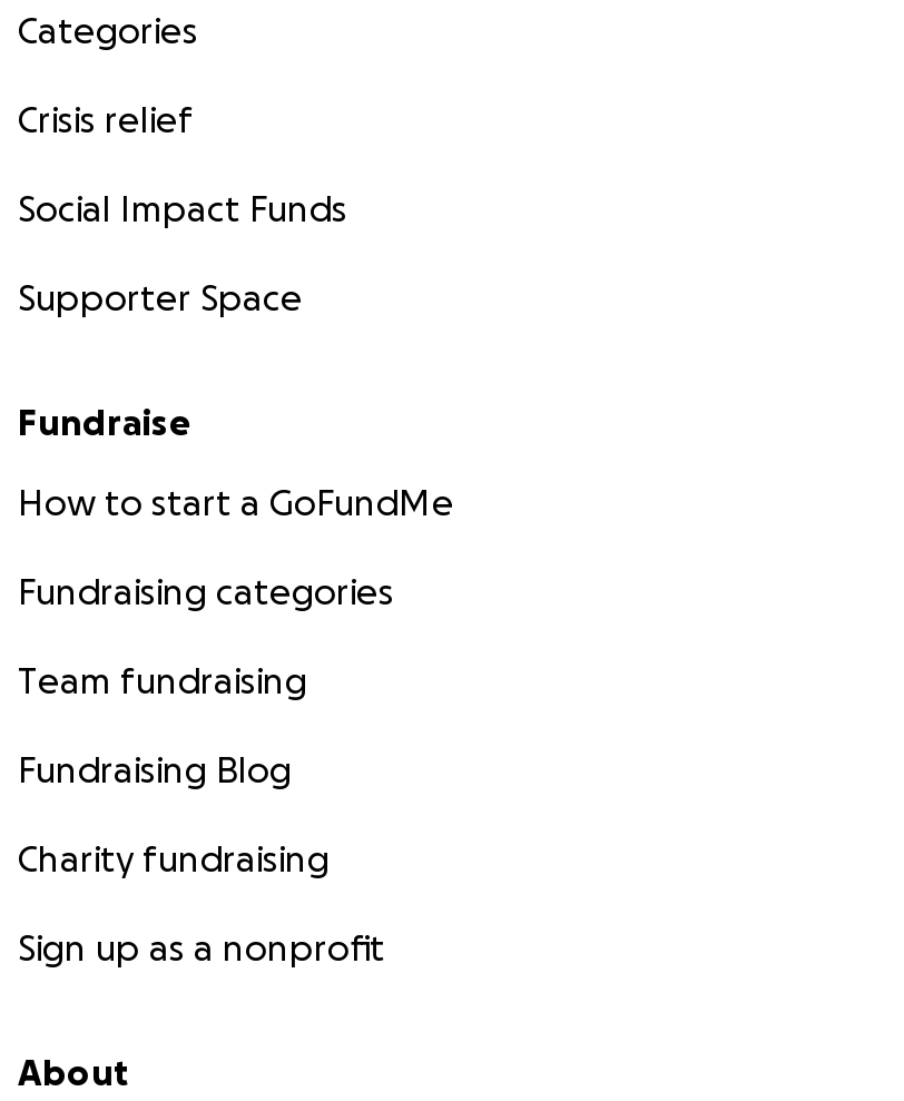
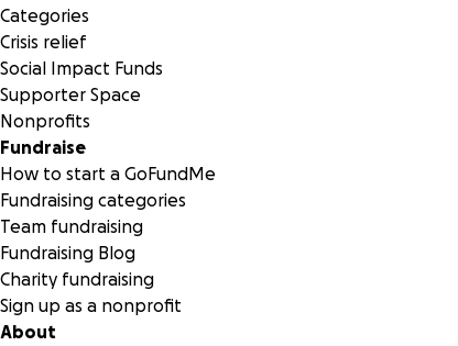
+ Nonprofits
